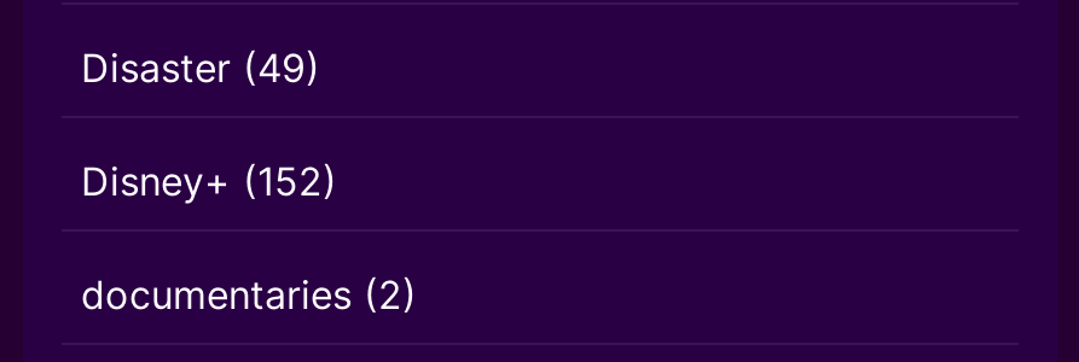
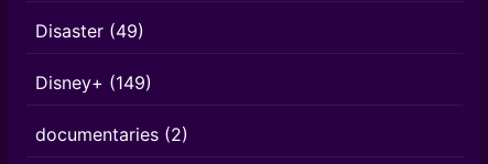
- Disney+ (152)
+ Disney+ (149)
